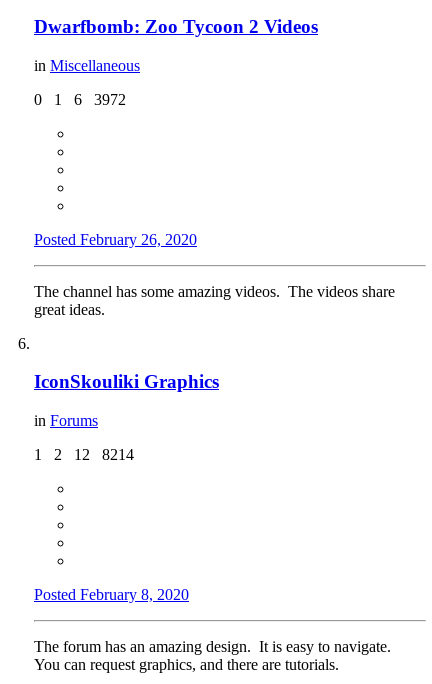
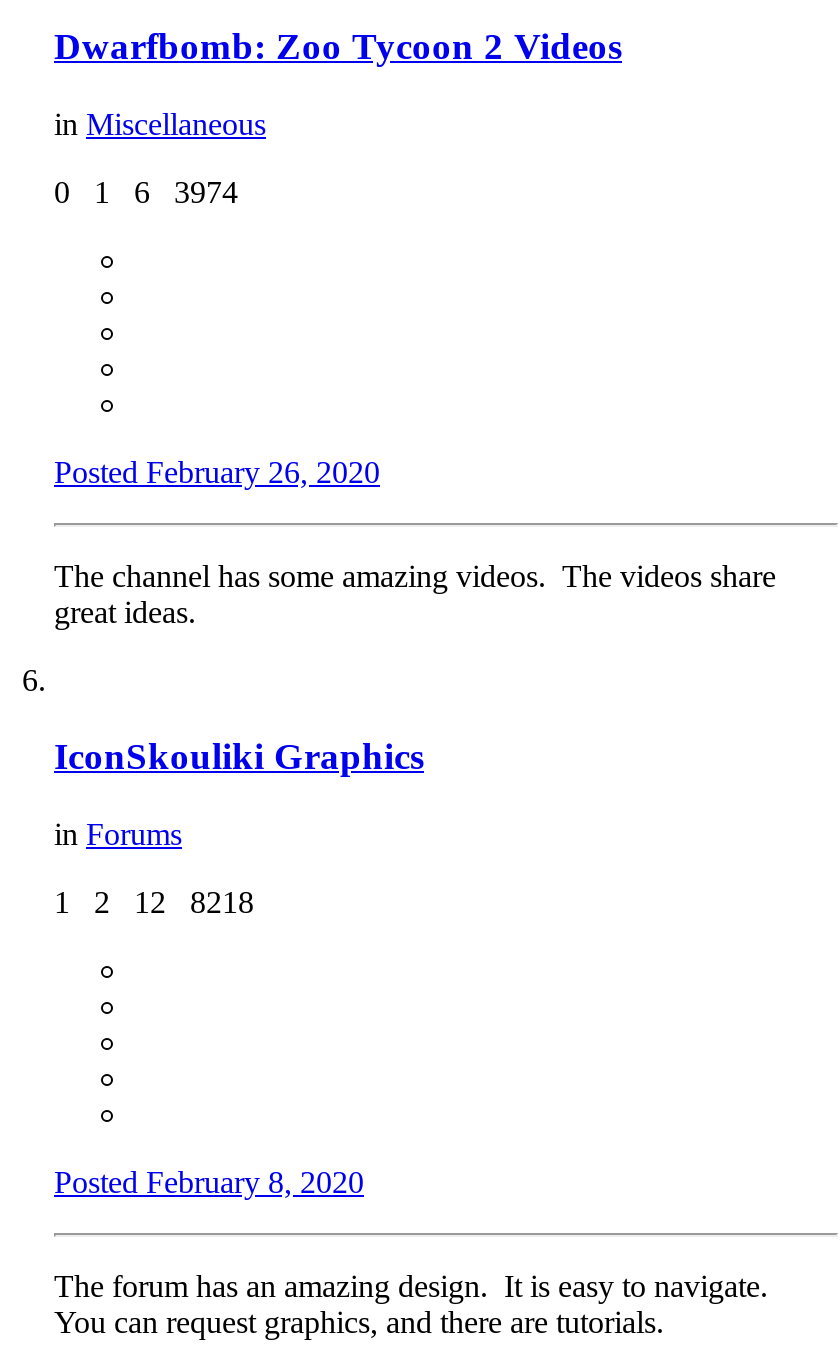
- 0 1 6 3972
+ 0 1 6 3974

- 1 2 12 8214
+ 1 2 12 8218
